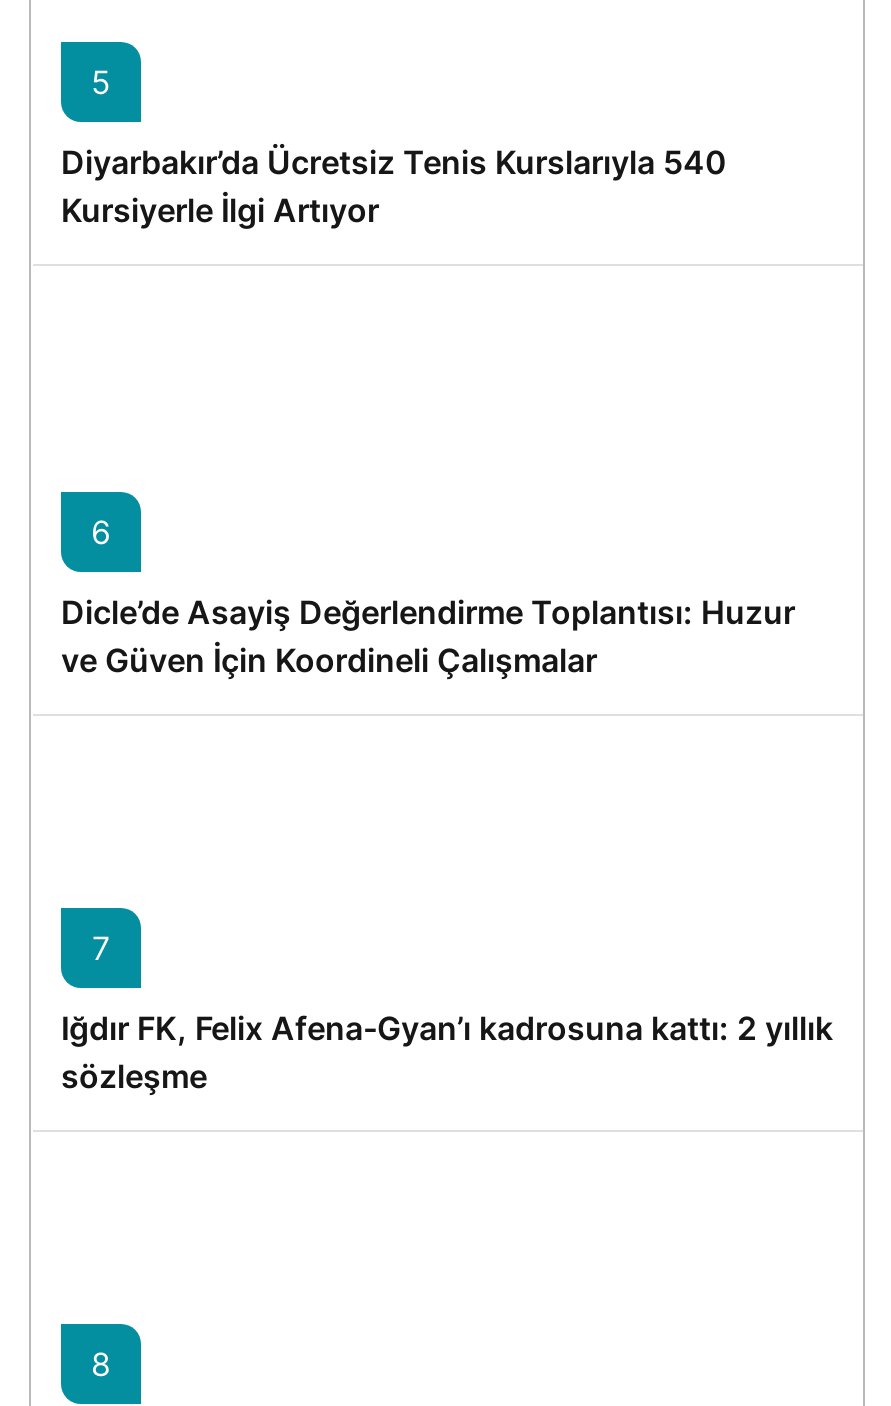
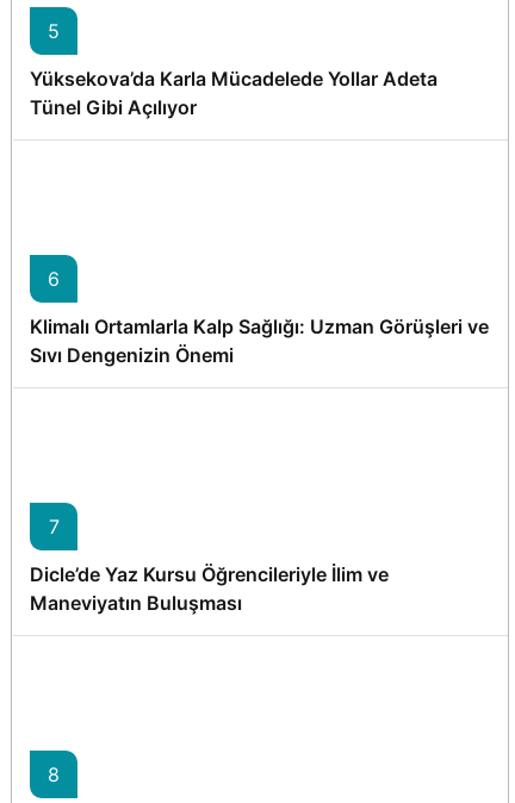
- Diyarbakır’da Ücretsiz Tenis Kurslarıyla 540
- Kursiyerle İlgi Artıyor
+ Yüksekova’da Karla Mücadelede Yollar Adeta
+ Tünel Gibi Açılıyor

- Dicle’de Asayiş Değerlendirme Toplantısı: Huzur
- ve Güven İçin Koordineli Çalışmalar
+ Klimalı Ortamlarla Kalp Sağlığı: Uzman Görüşleri ve
+ Sıvı Dengenizin Önemi

- Iğdır FK, Felix Afena-Gyan’ı kadrosuna kattı: 2 yıllık
- sözleşme
+ Dicle’de Yaz Kursu Öğrencileriyle İlim ve
+ Maneviyatın Buluşması
